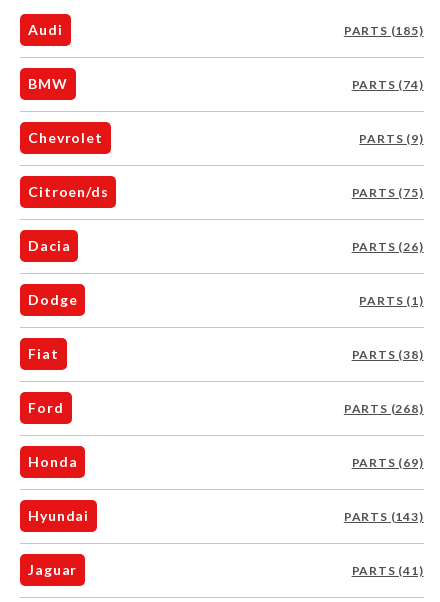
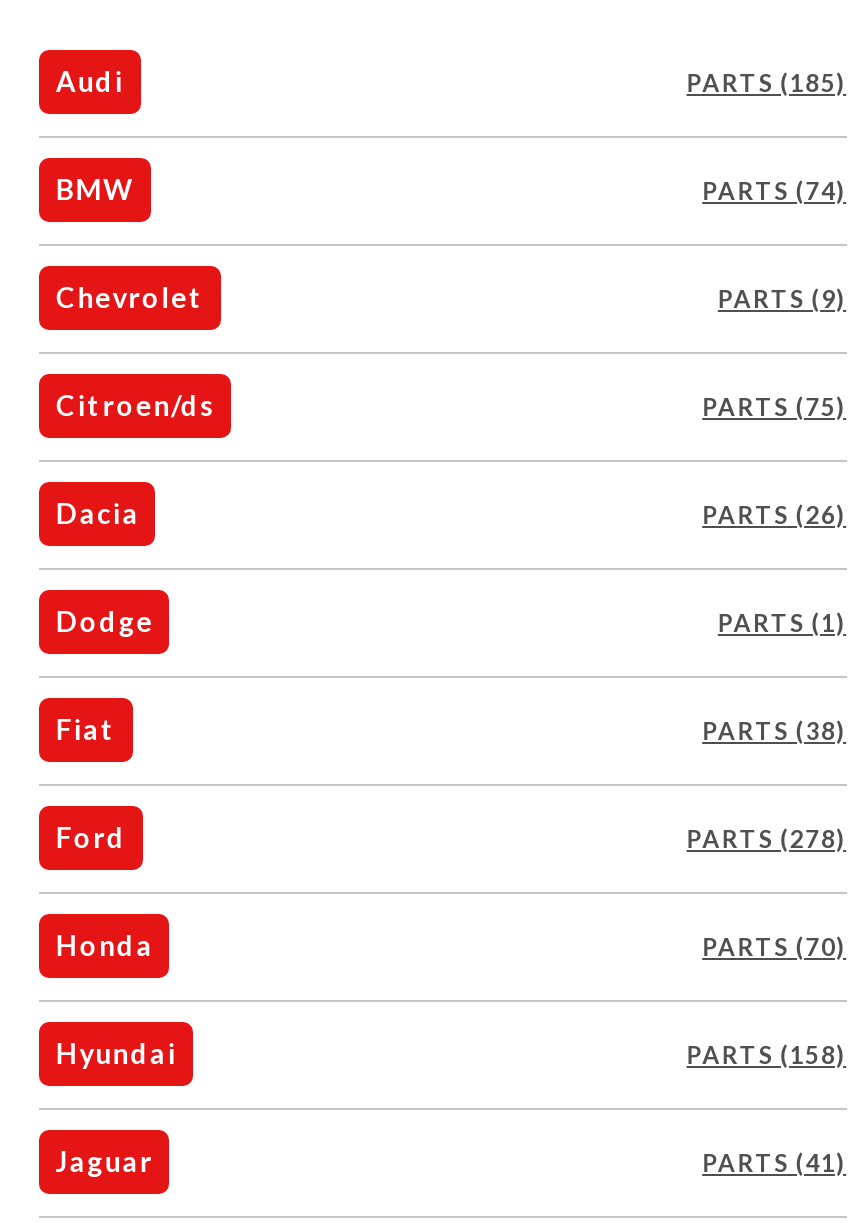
- PARTS (268)
+ PARTS (278)

- PARTS (69)
+ PARTS (70)

- PARTS (143)
+ PARTS (158)
